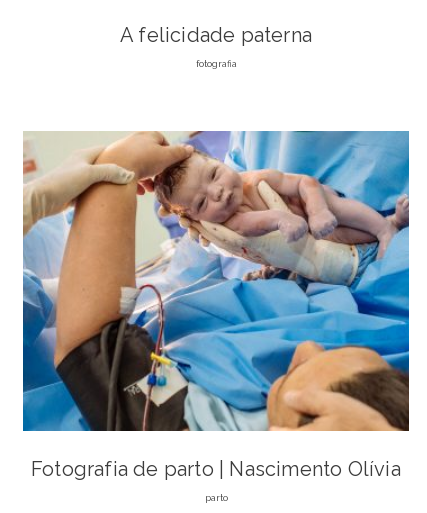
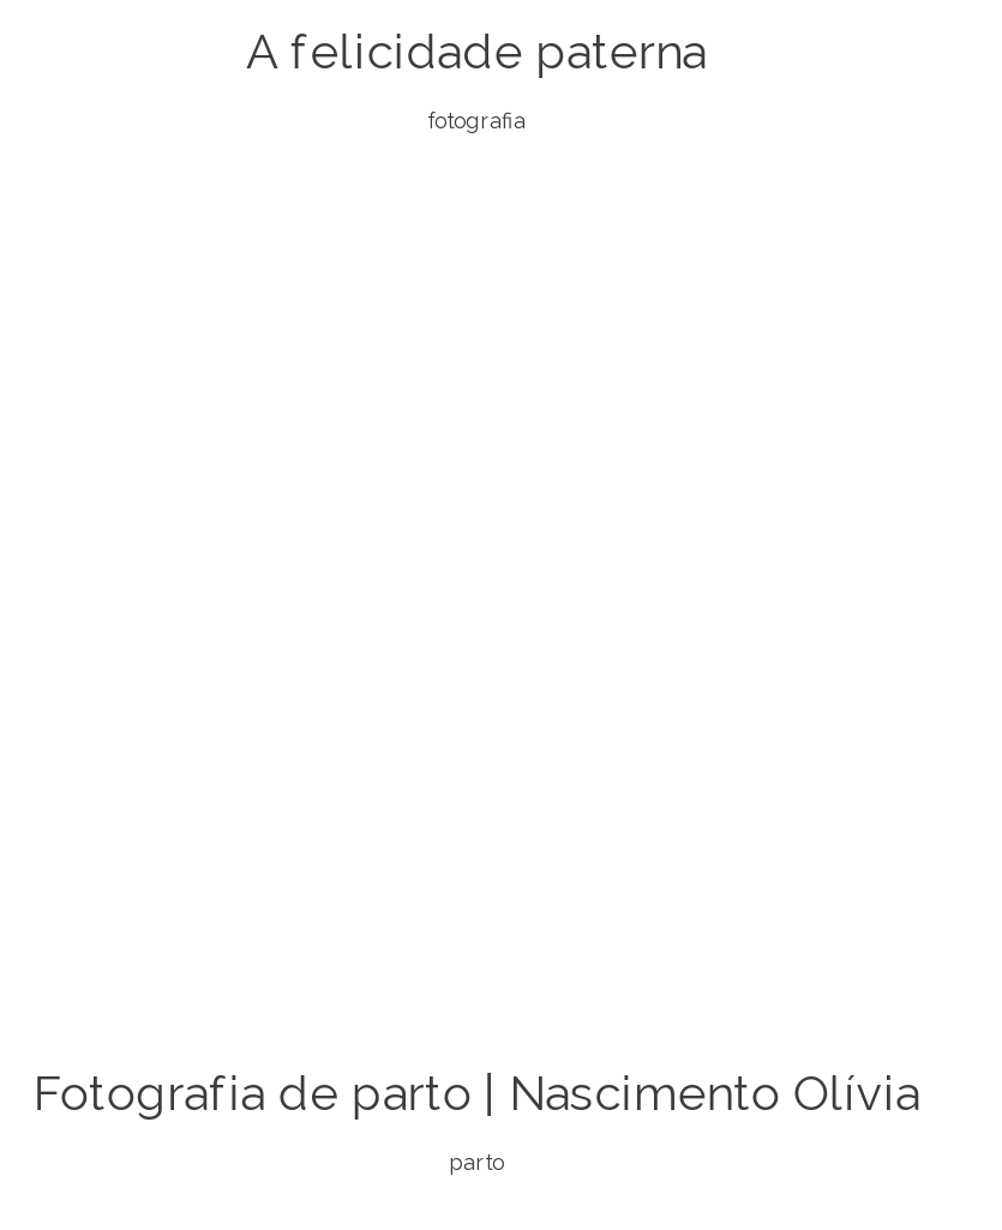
- [image]
